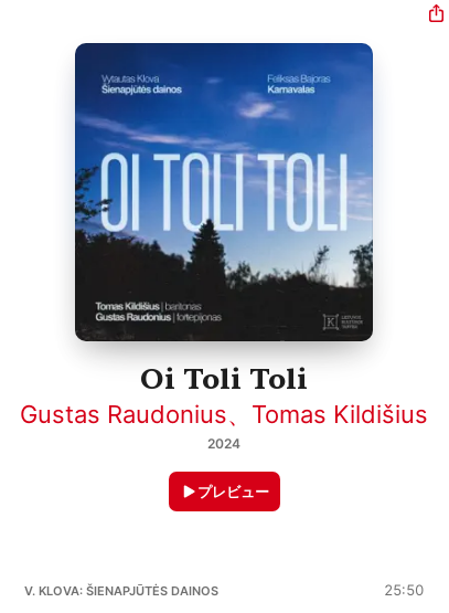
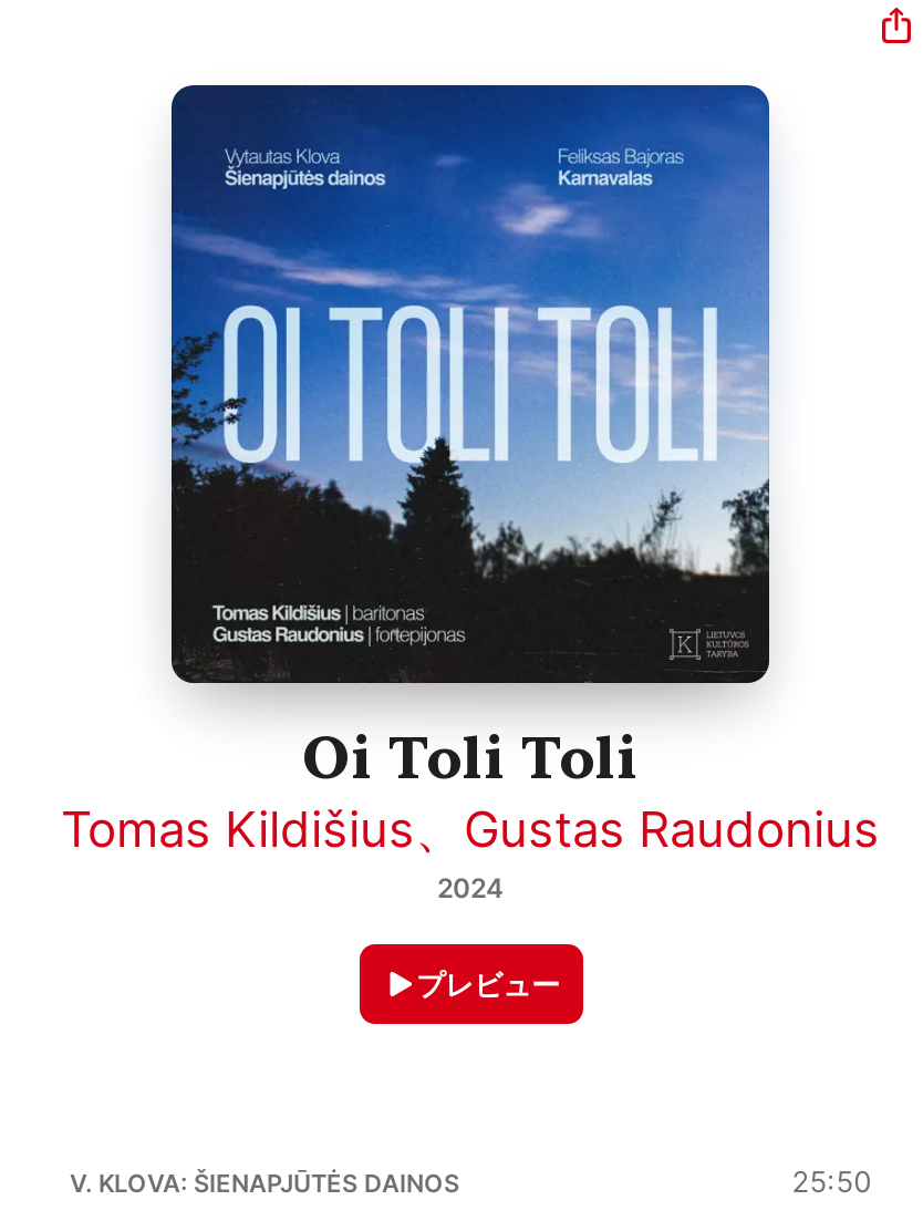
- Gustas Raudonius、Tomas Kildišius
+ Tomas Kildišius、Gustas Raudonius
